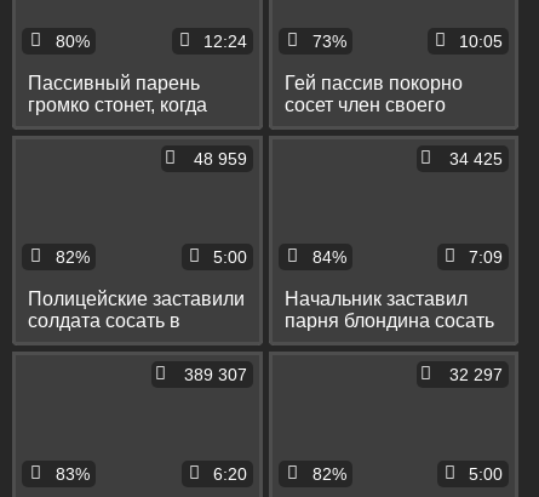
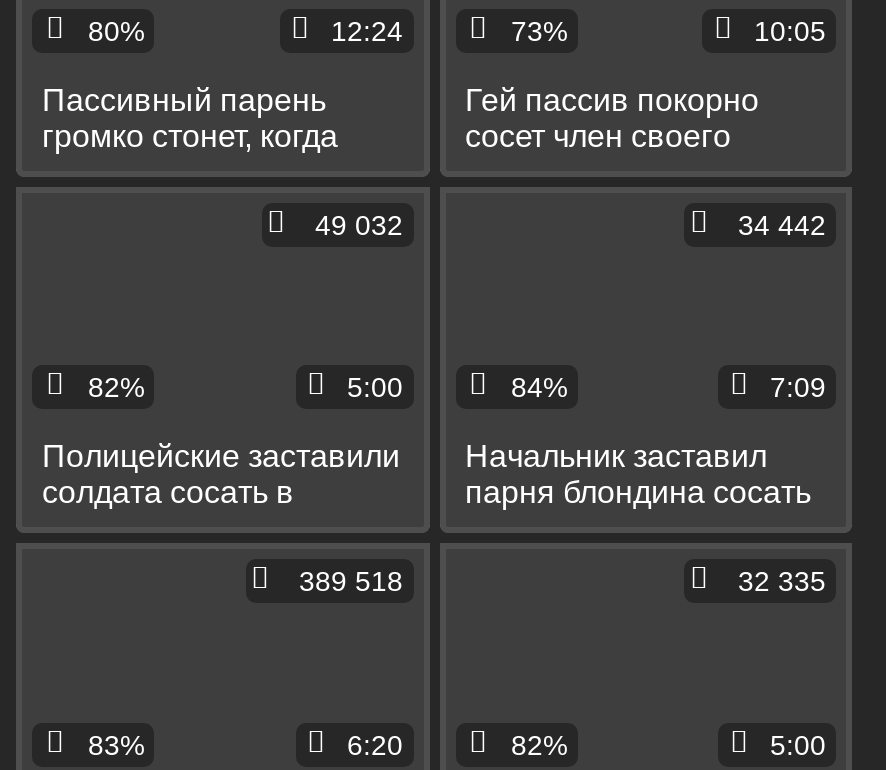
- 48 959
+ 49 032

- 34 425
+ 34 442

- 389 307
+ 389 518

- 32 297
+ 32 335
